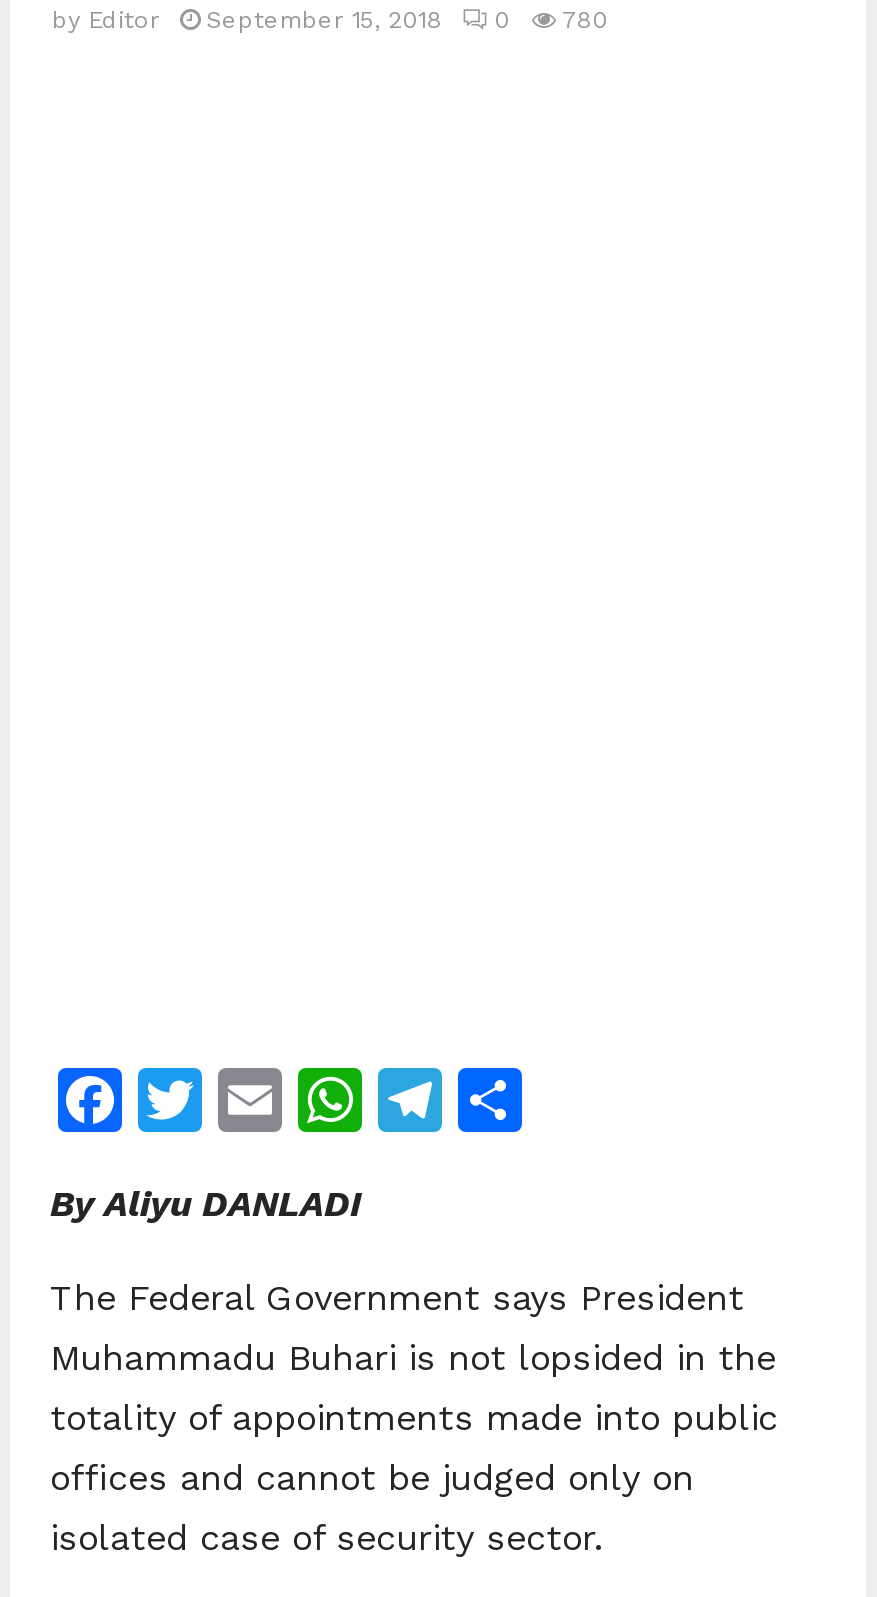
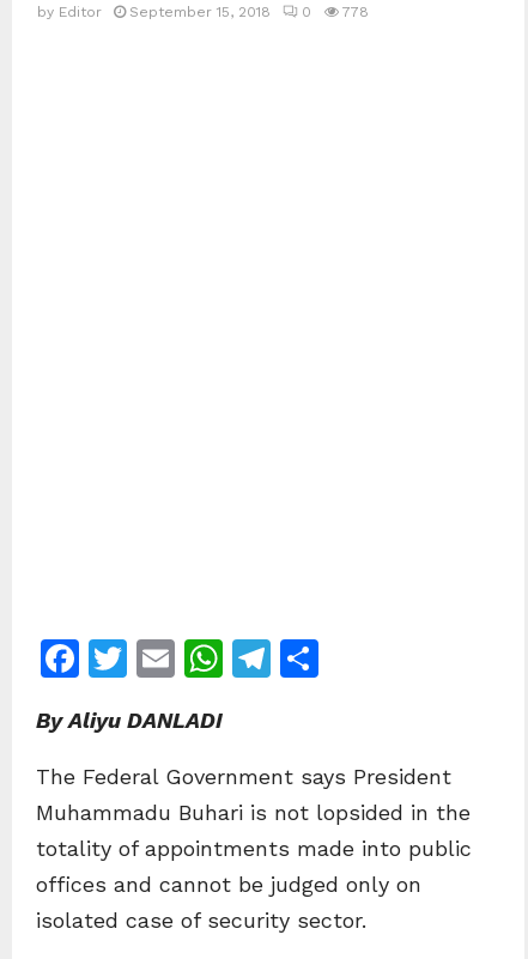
- 780
+ 778
